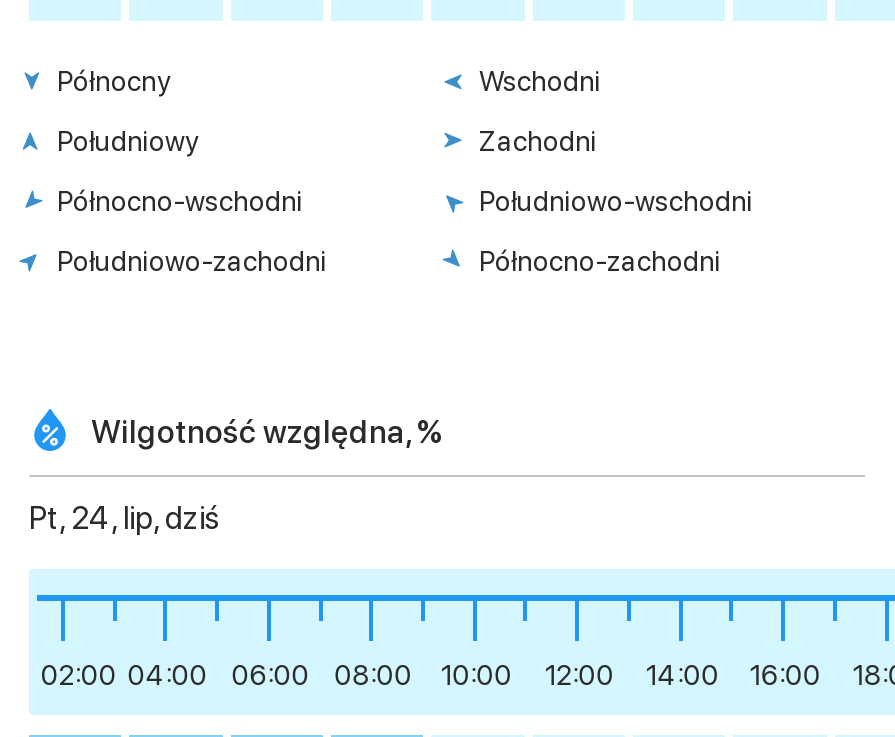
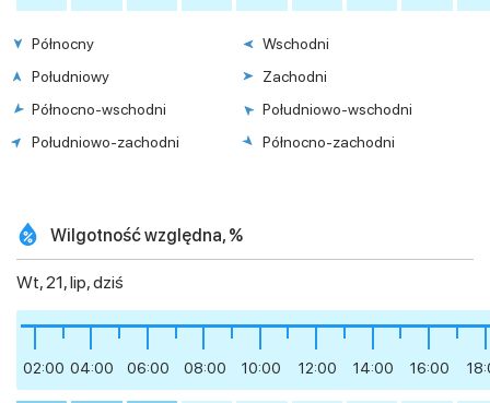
- Pt, 24, lip, dziś
+ Wt, 21, lip, dziś
